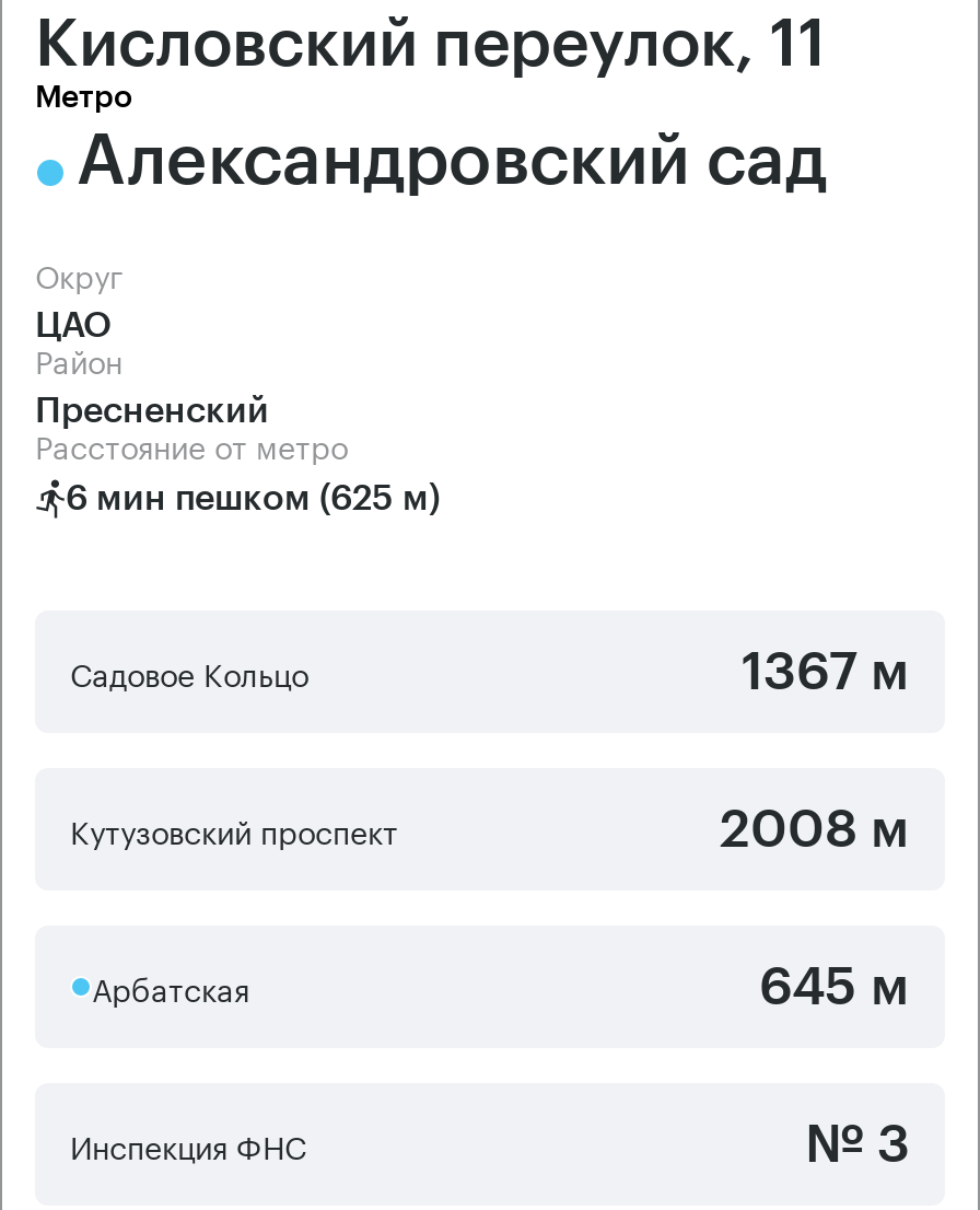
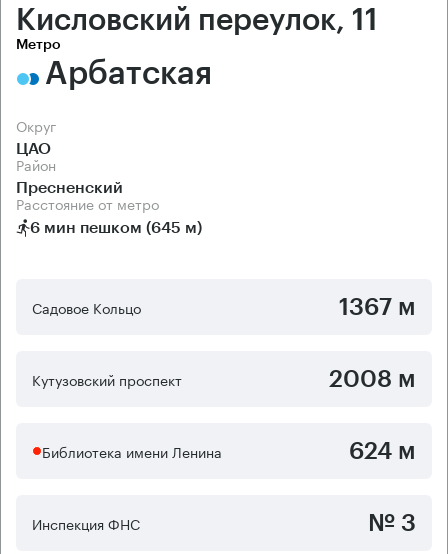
- Александровский сад
+ Арбатская

- 6 мин пешком (625 м)
+ 6 мин пешком (645 м)

- Арбатская
- 645 м
+ Библиотека имени Ленина
+ 624 м
